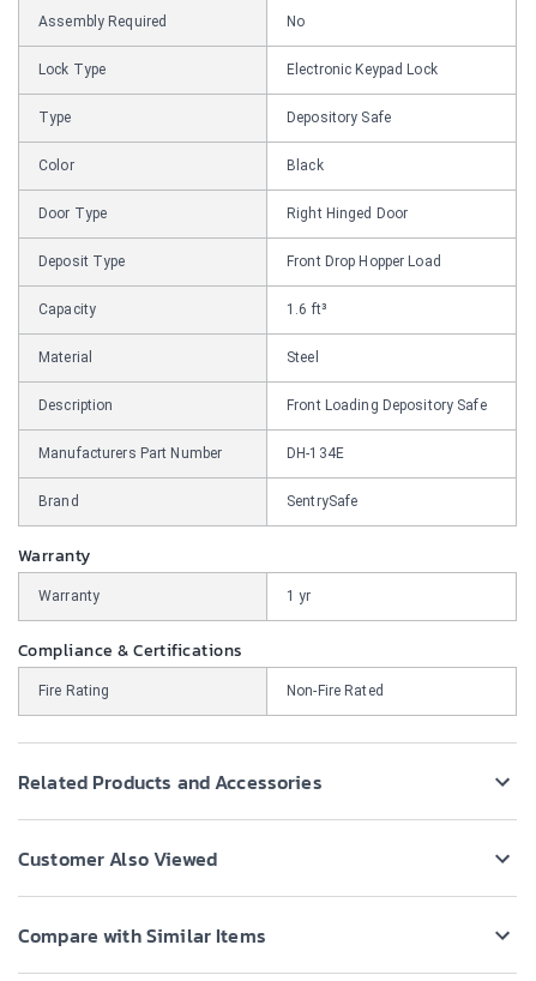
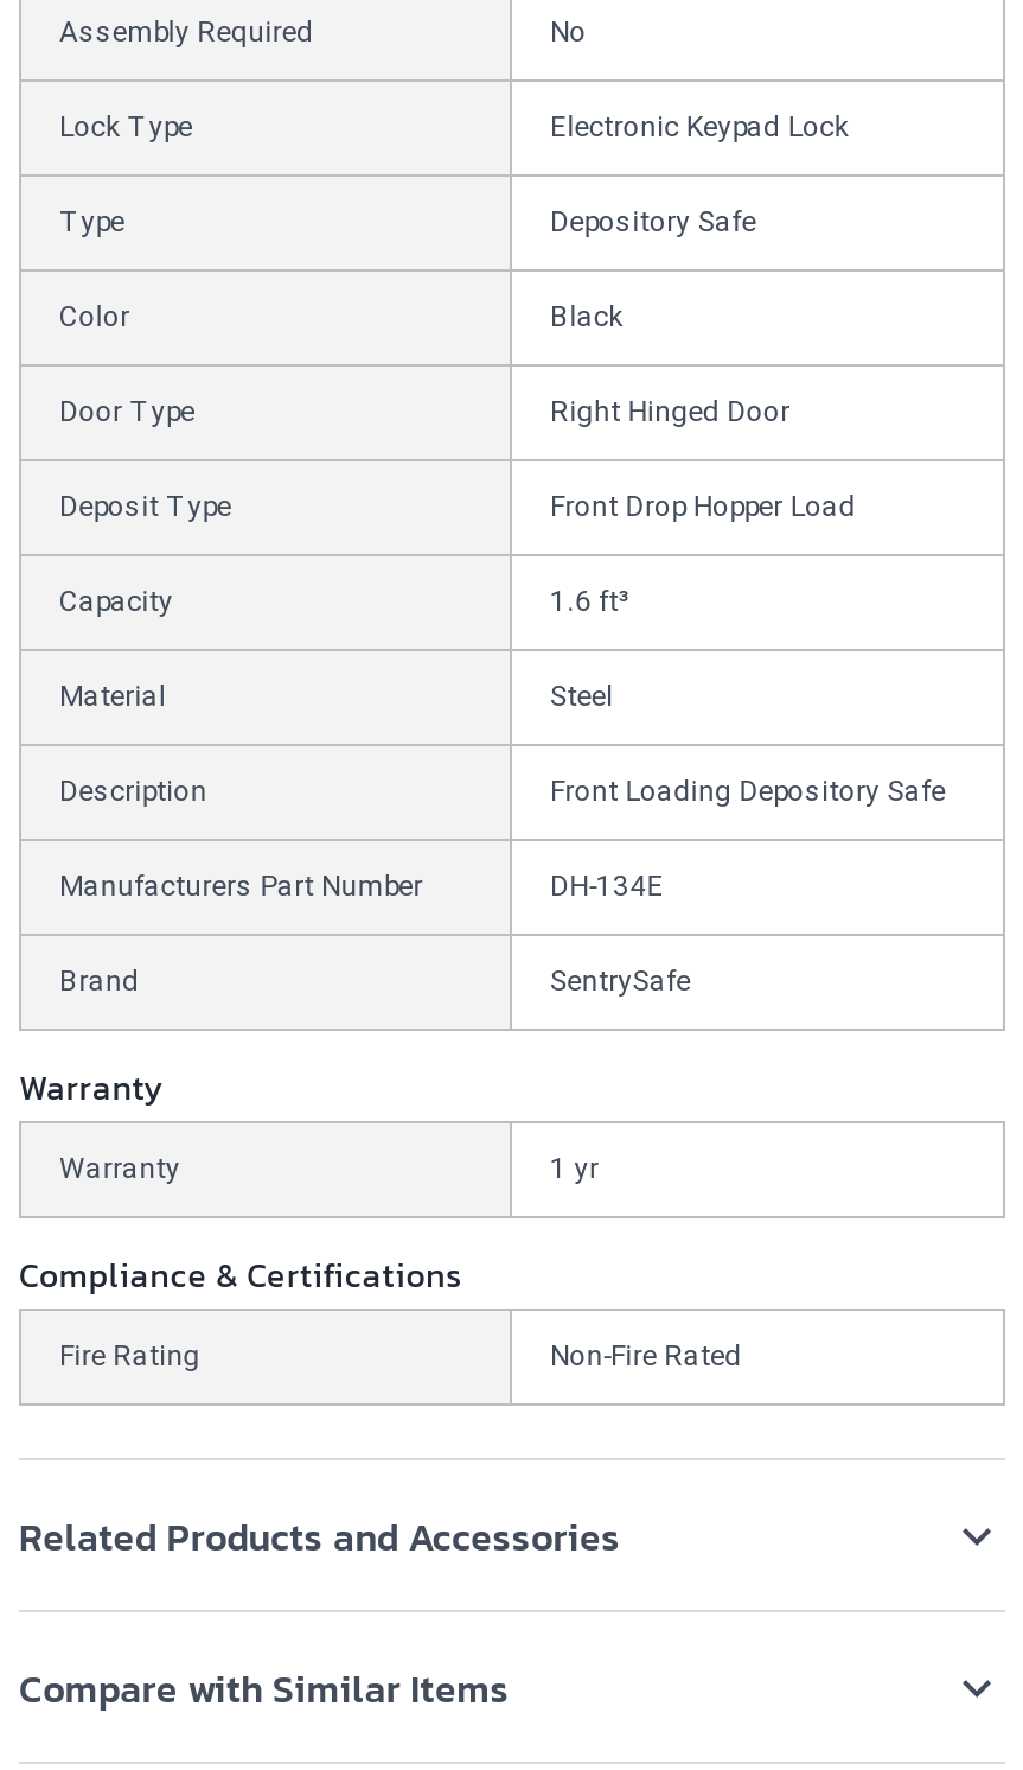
- Customer Also Viewed
